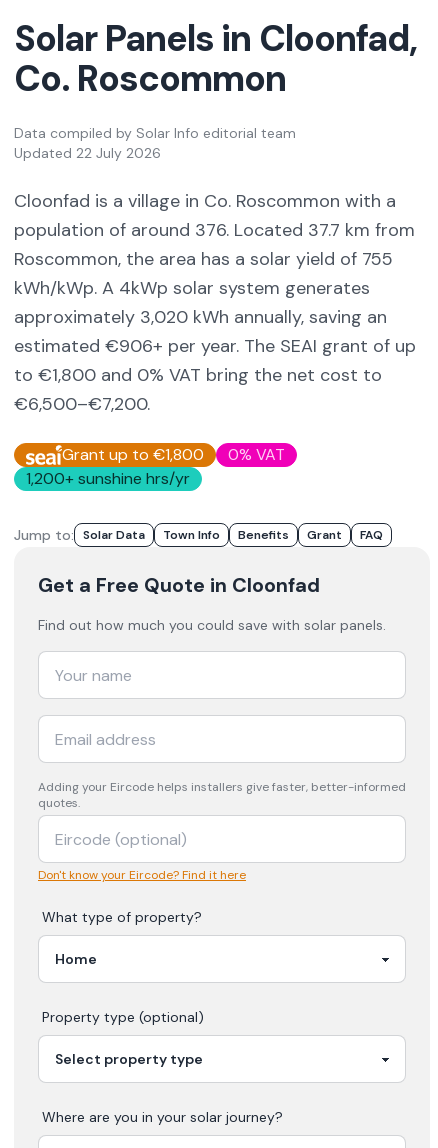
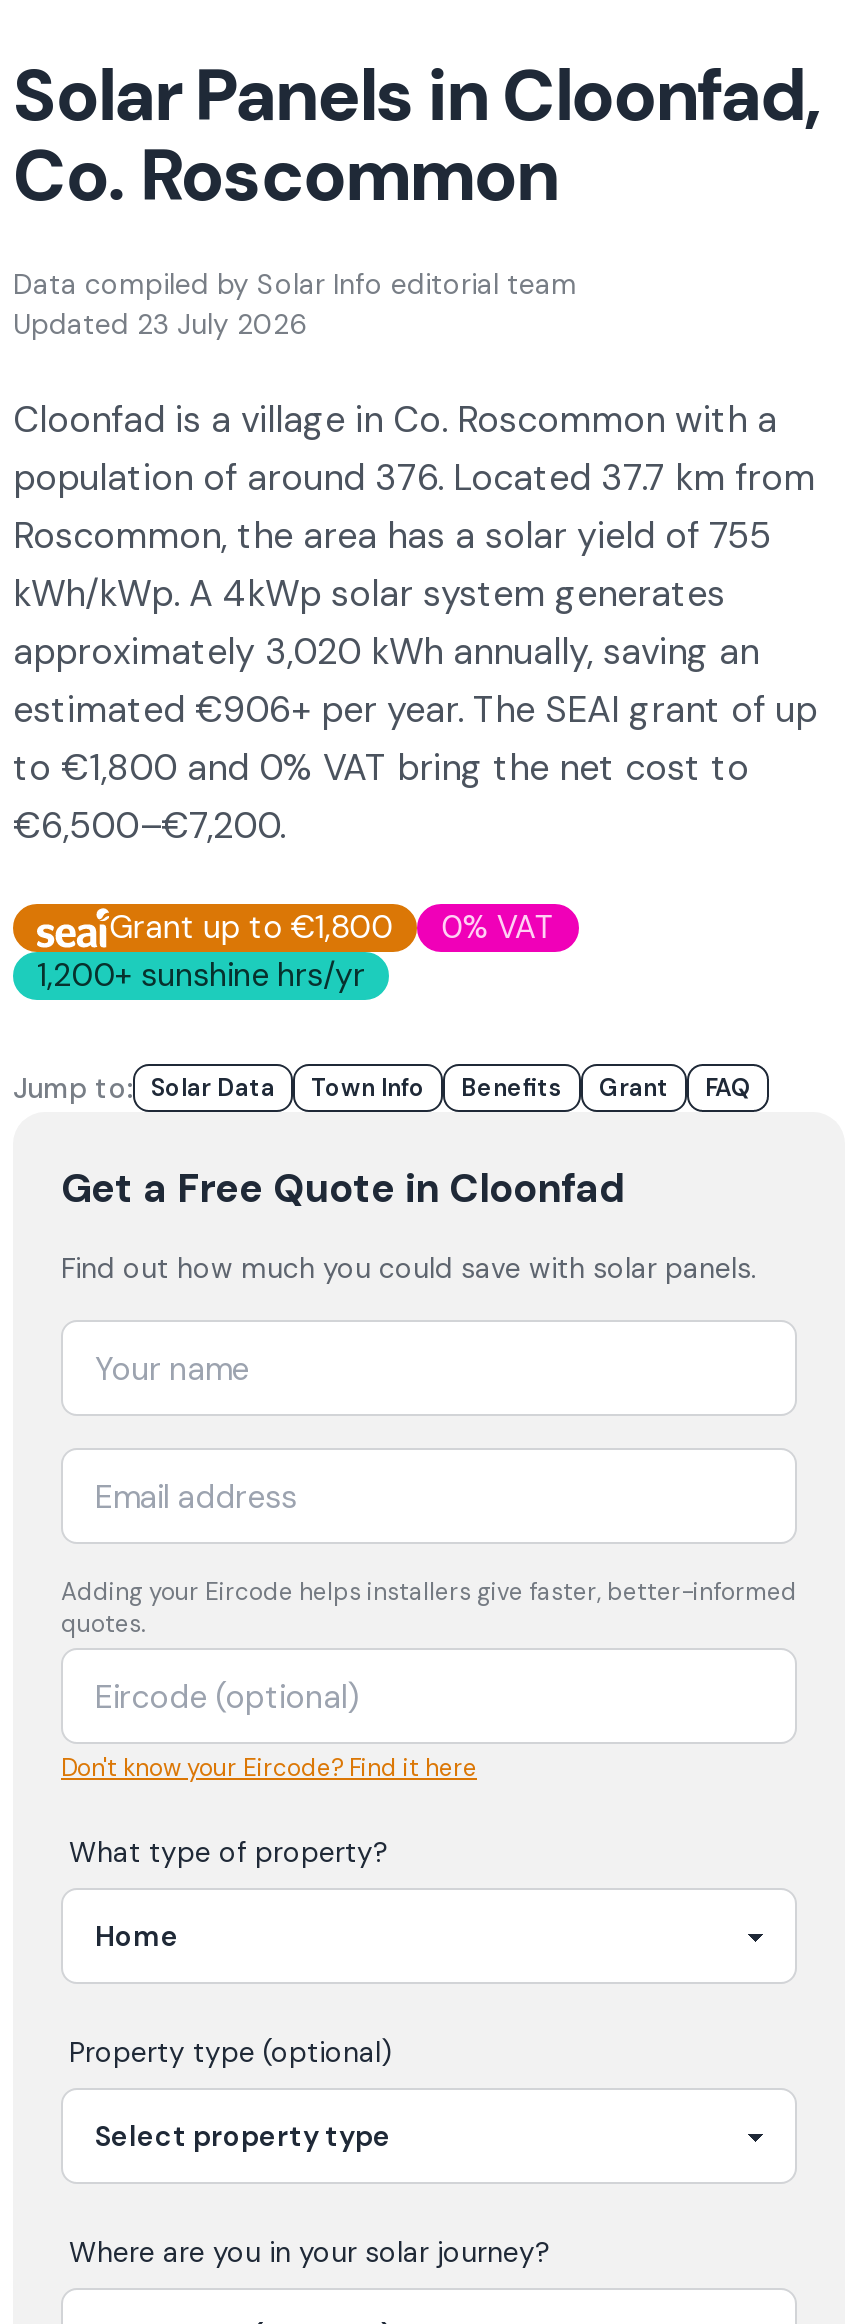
- Updated 22 July 2026
+ Updated 23 July 2026
